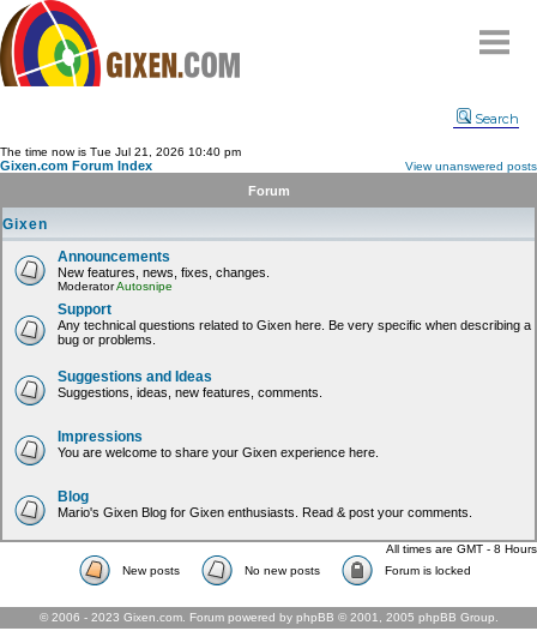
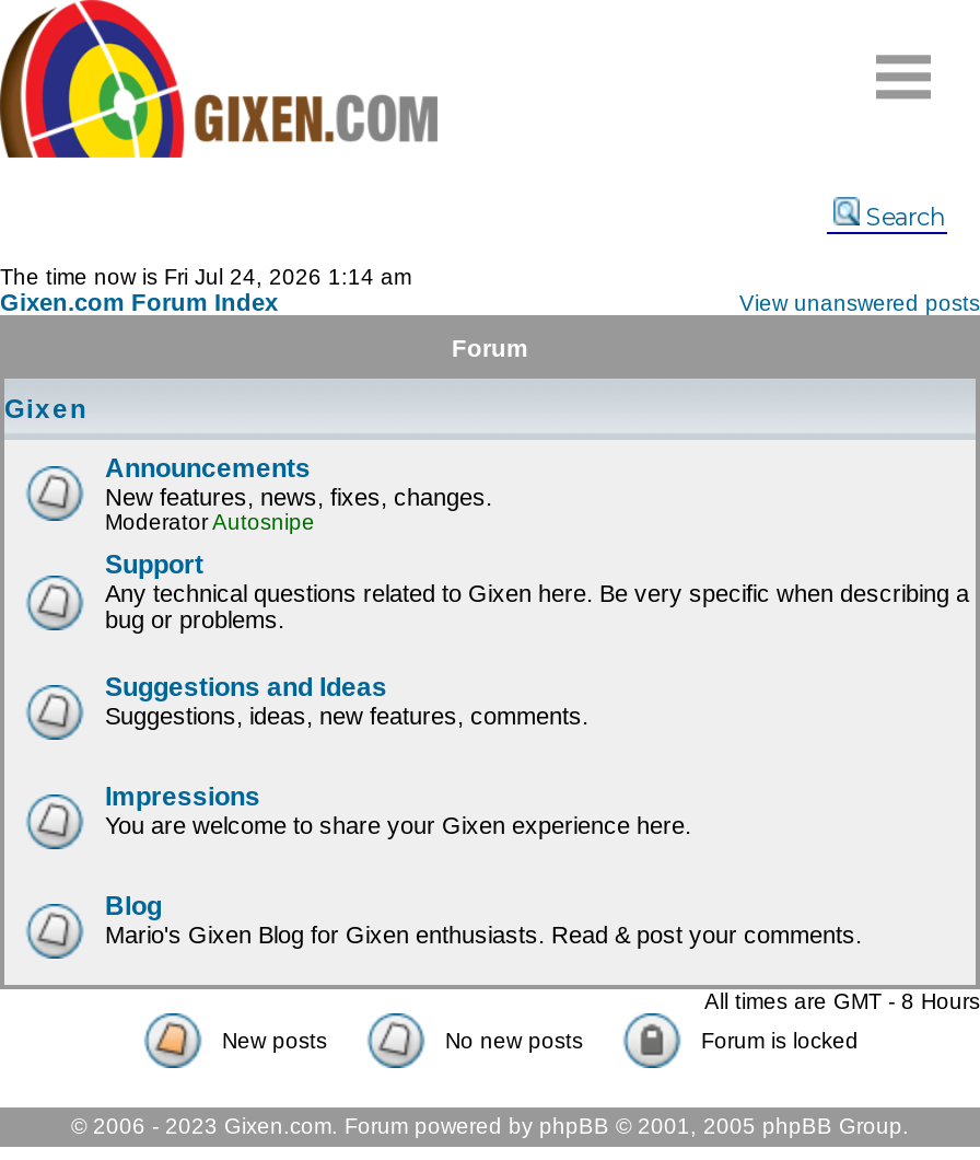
- The time now is Tue Jul 21, 2026 10:40 pm
+ The time now is Fri Jul 24, 2026 1:14 am
